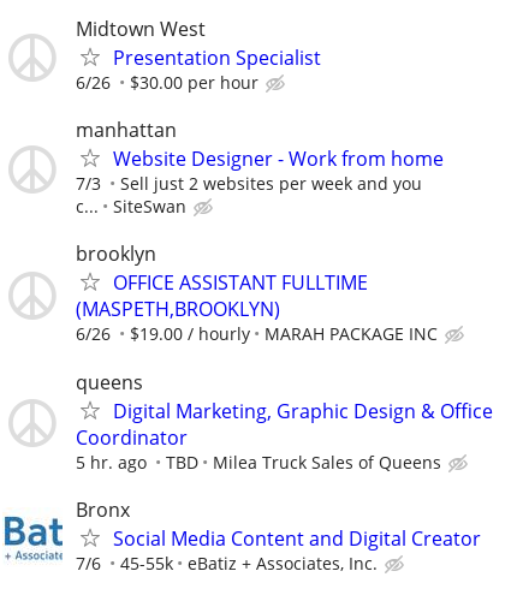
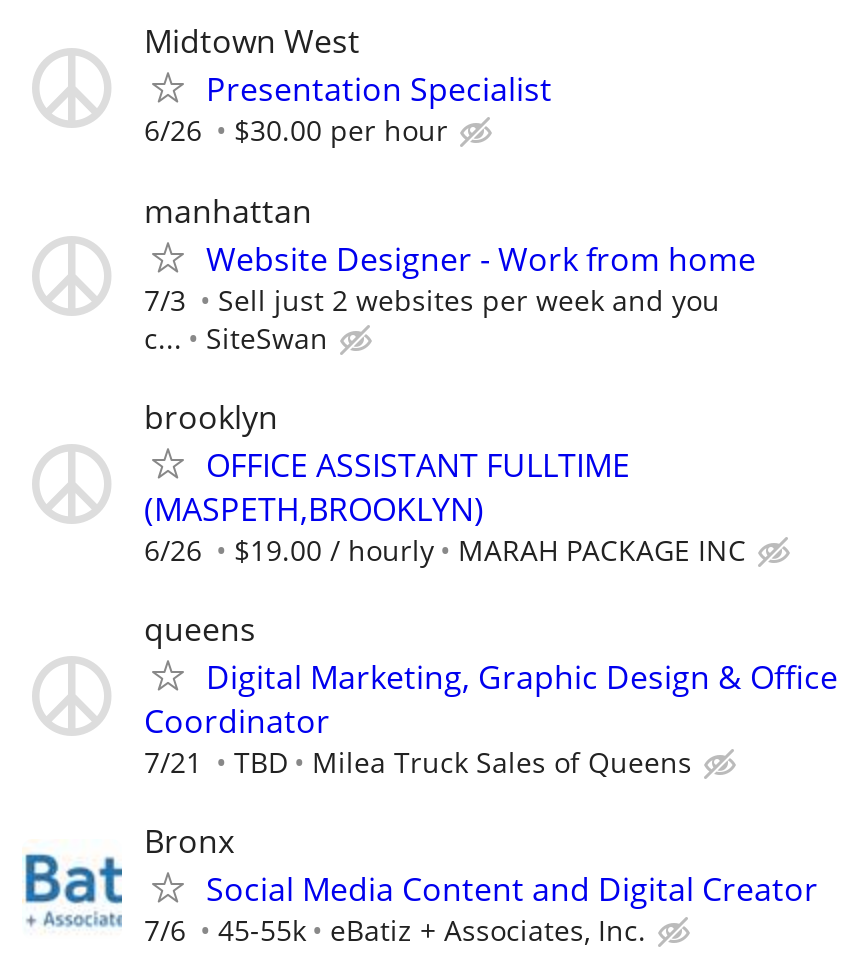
- 5 hr. ago TBD Milea Truck Sales of Queens
+ 7/21 TBD Milea Truck Sales of Queens
